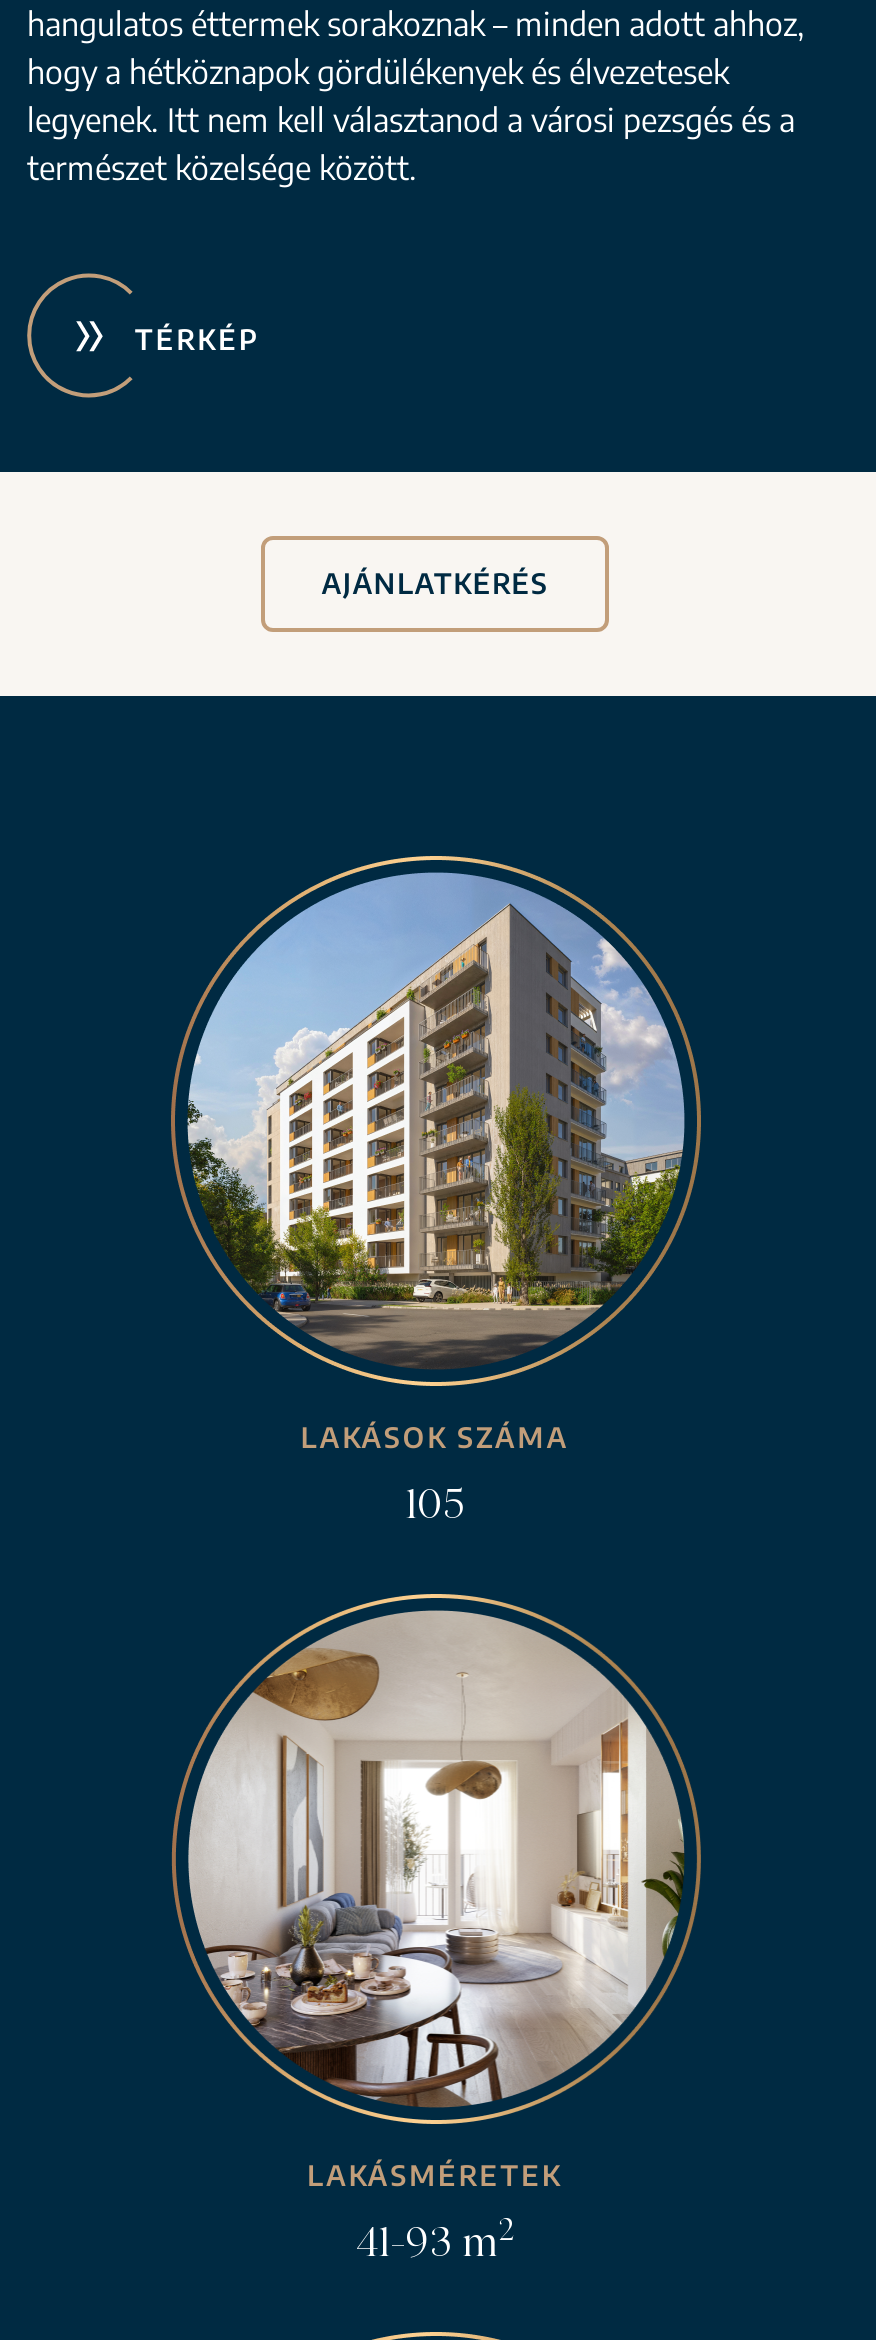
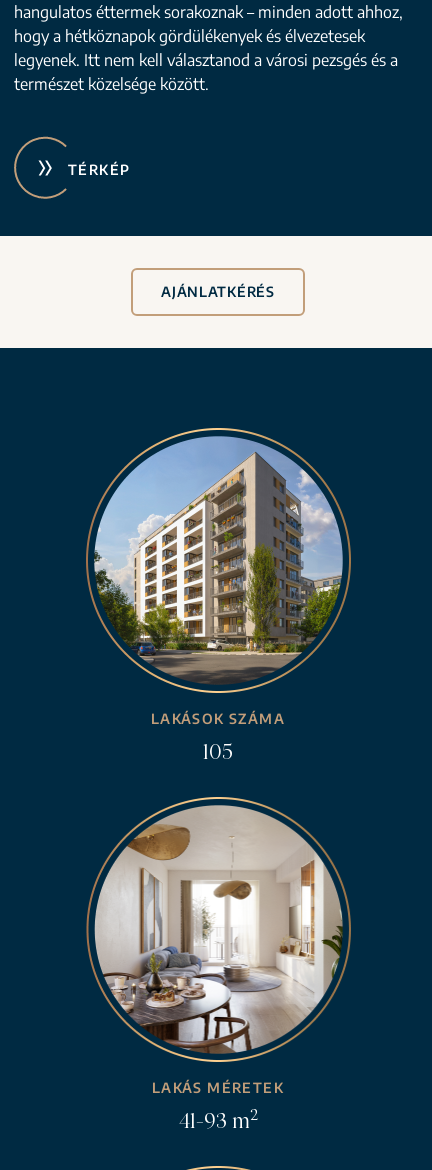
- LAKÁSMÉRETEK
+ LAKÁS MÉRETEK
